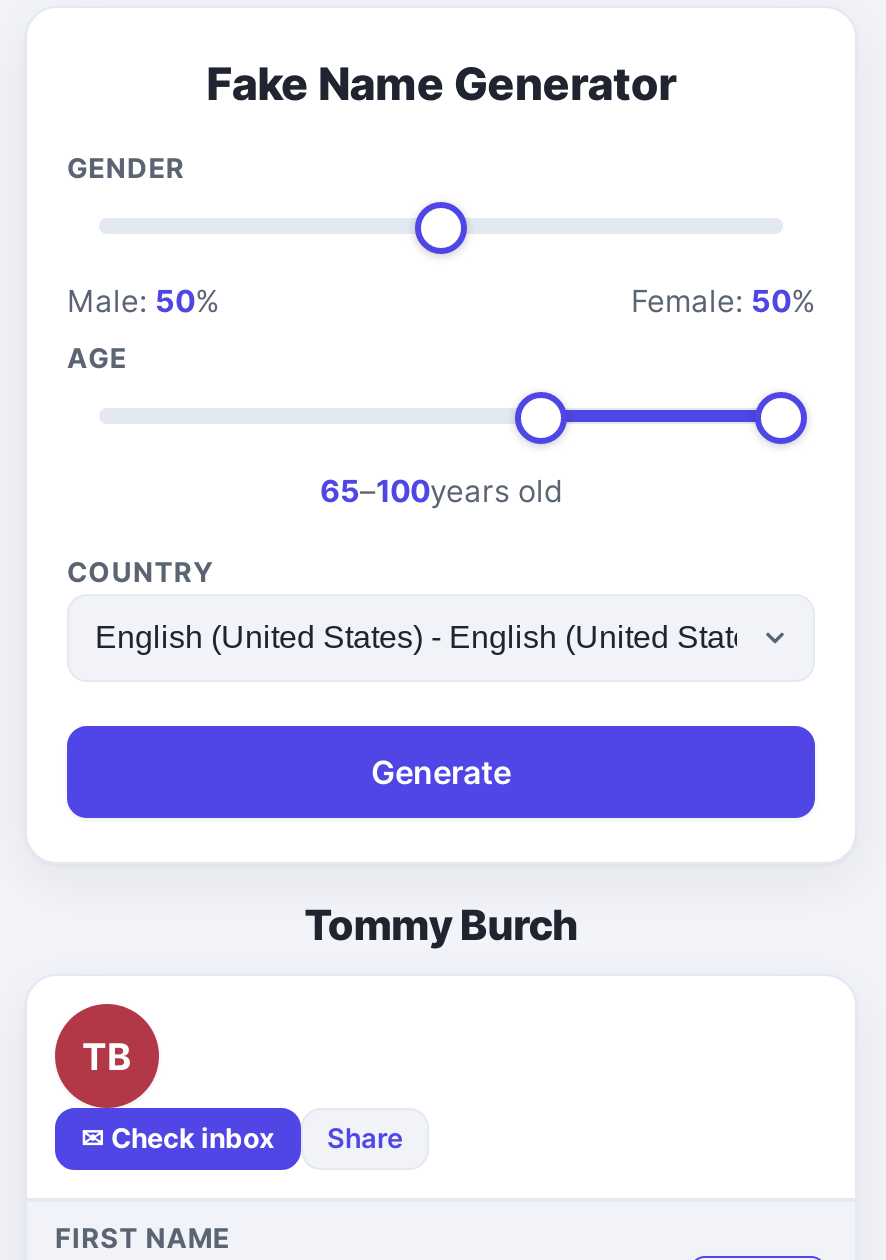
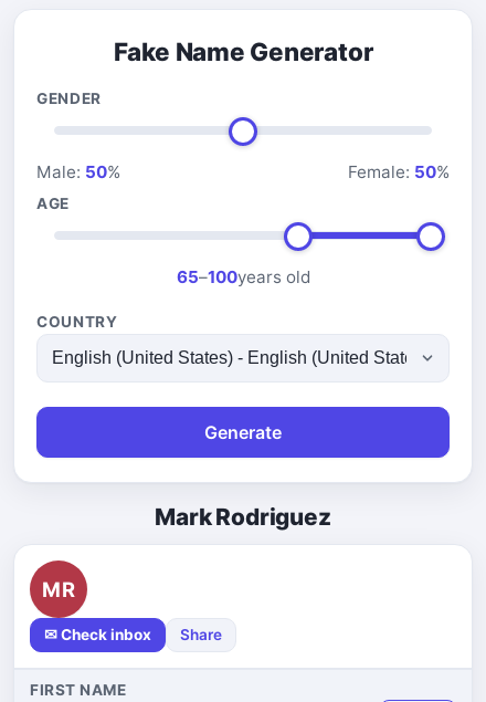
- Tommy Burch
+ Mark Rodriguez

- TB
+ MR
